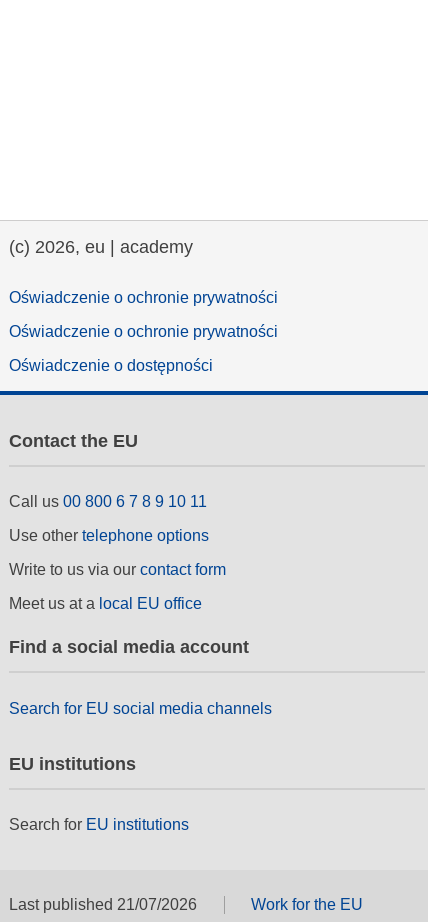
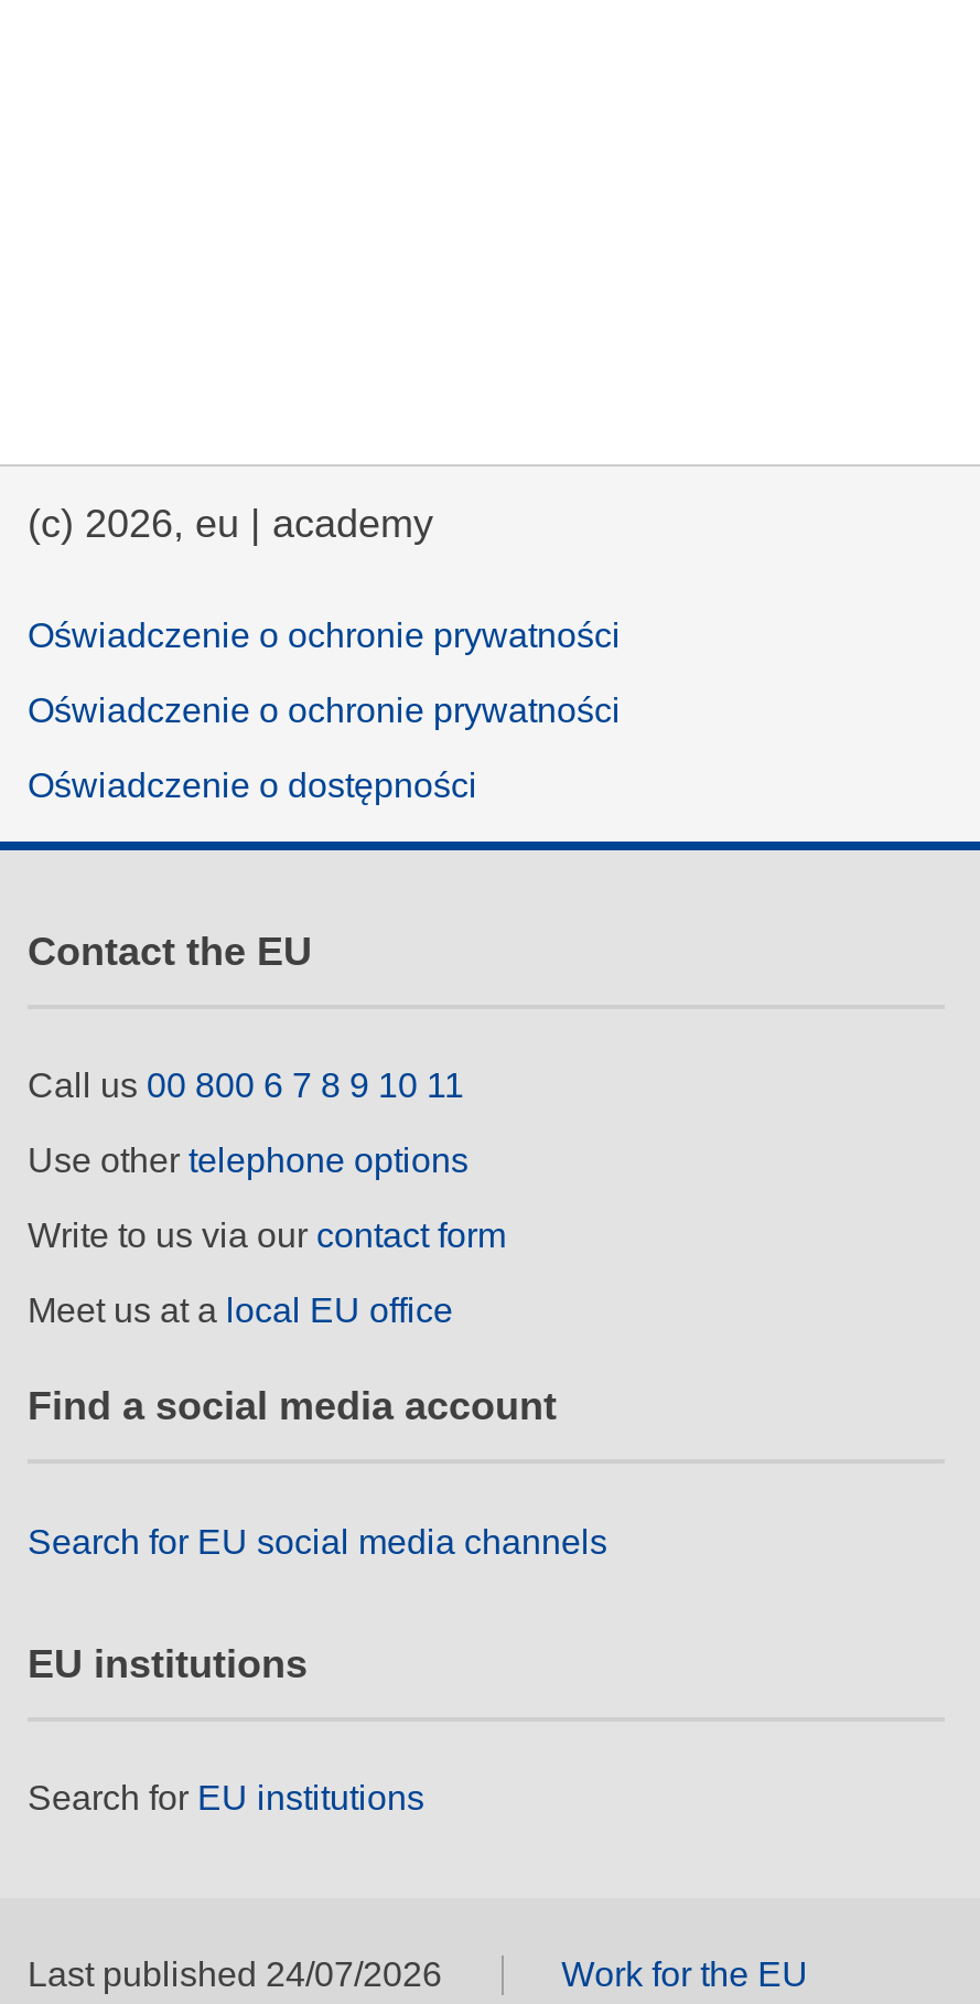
- Last published 21/07/2026
+ Last published 24/07/2026
